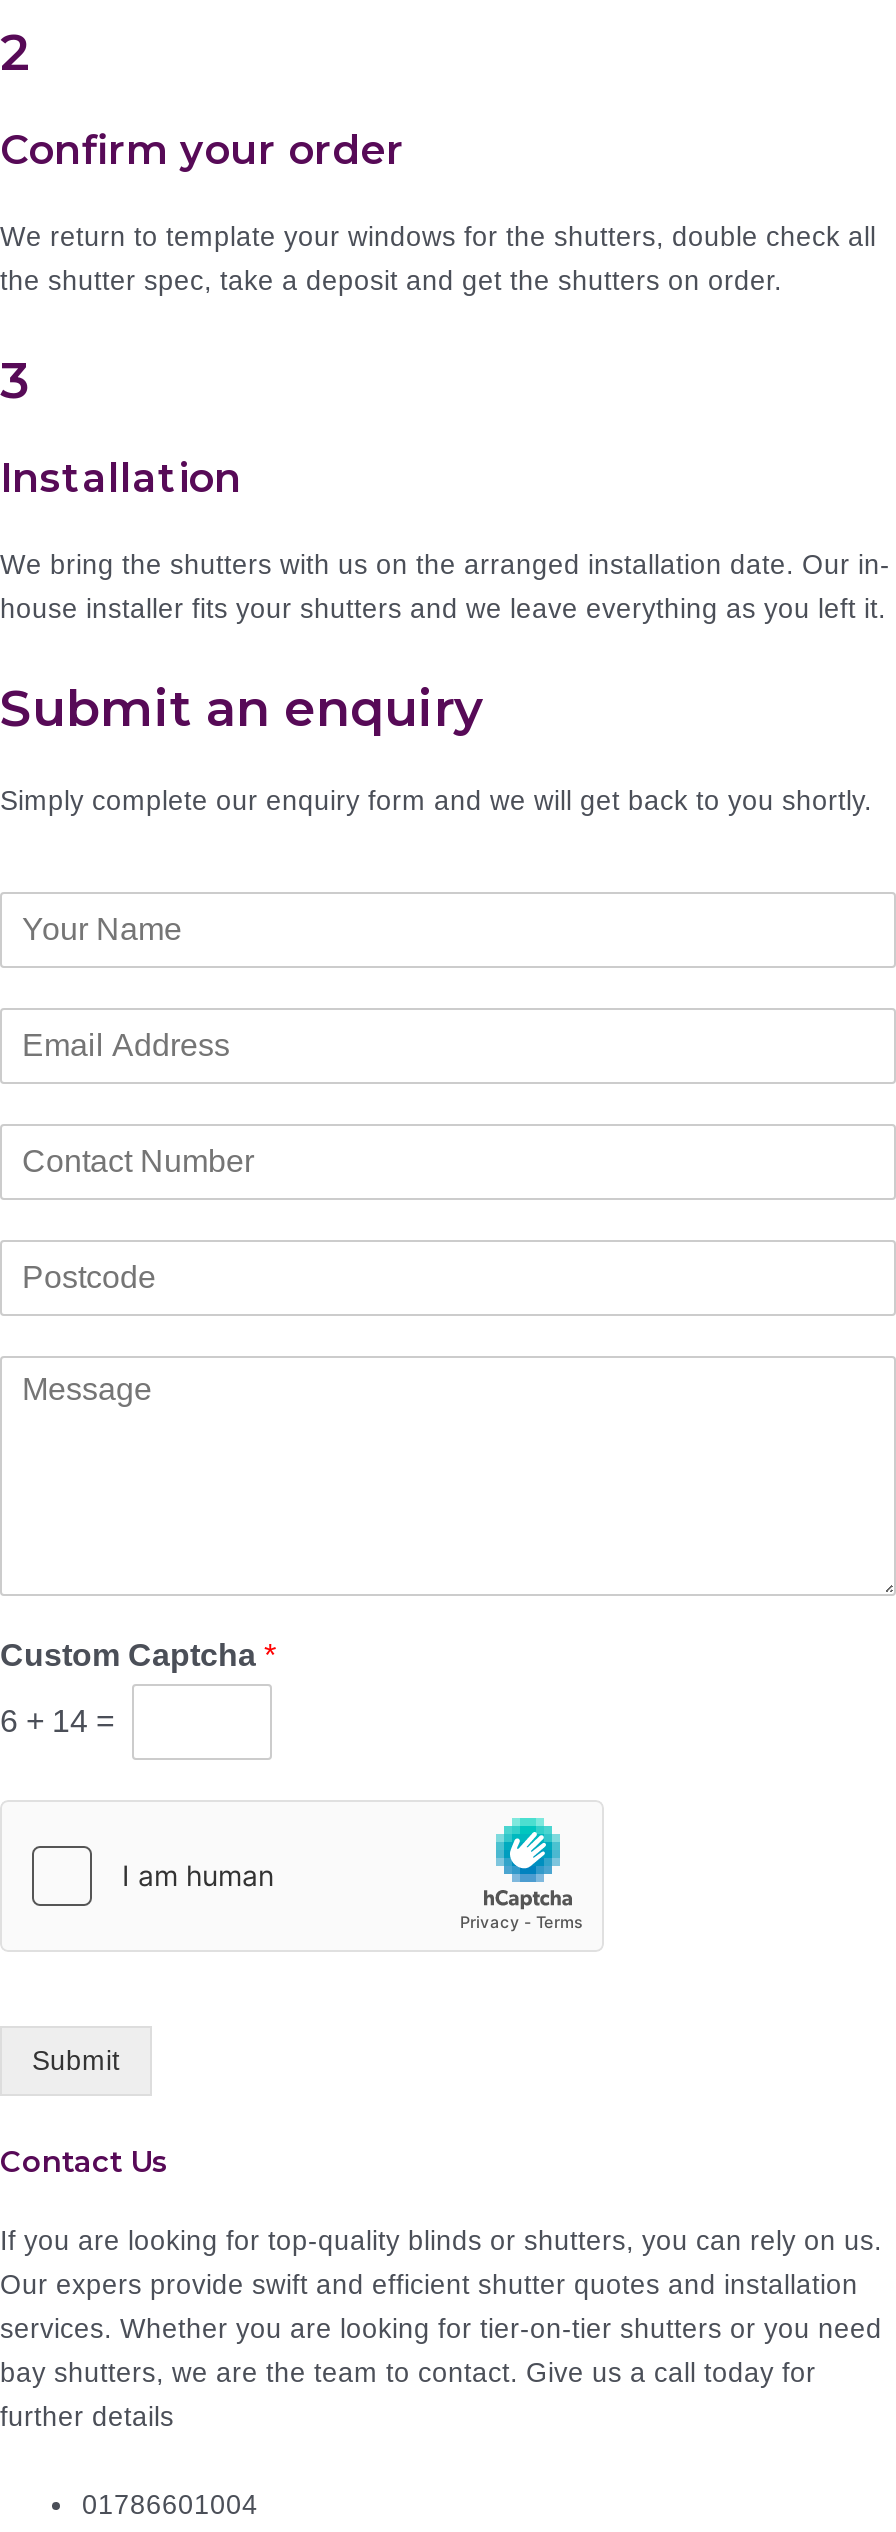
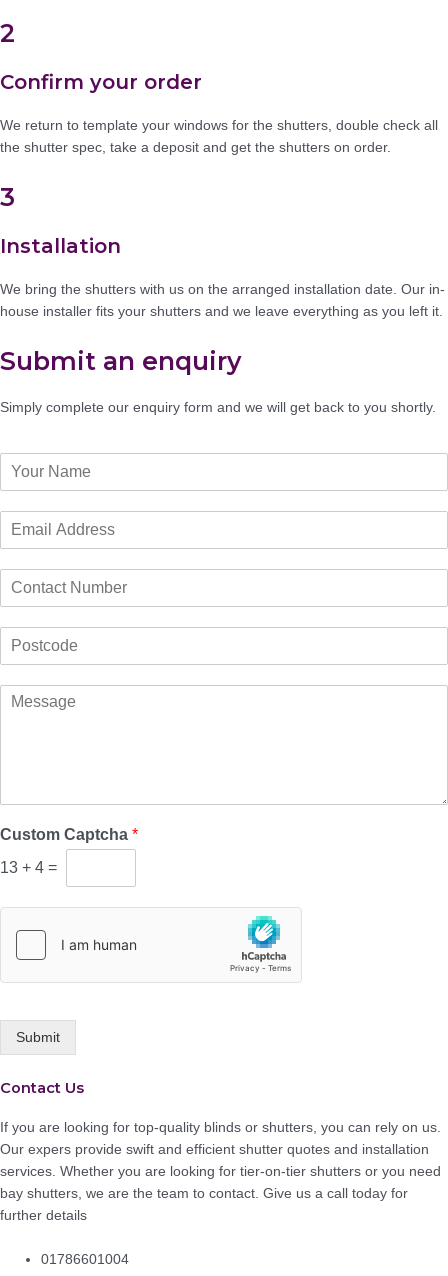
- 6 + 14 =
+ 13 + 4 =
